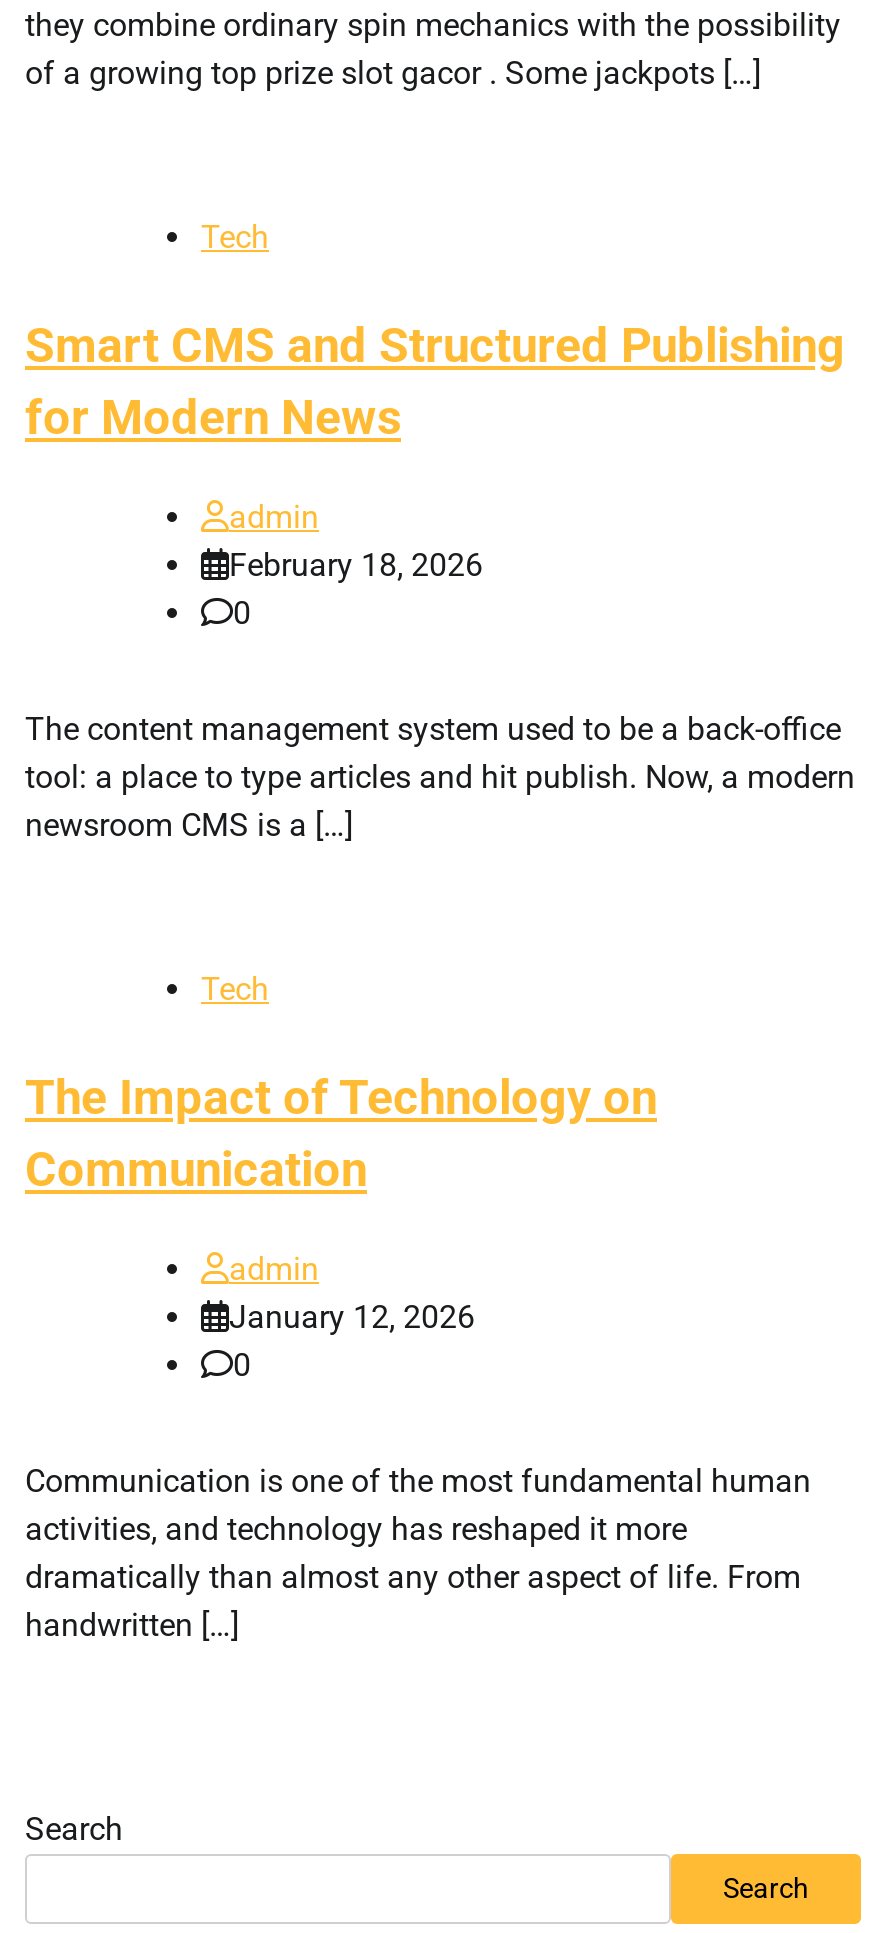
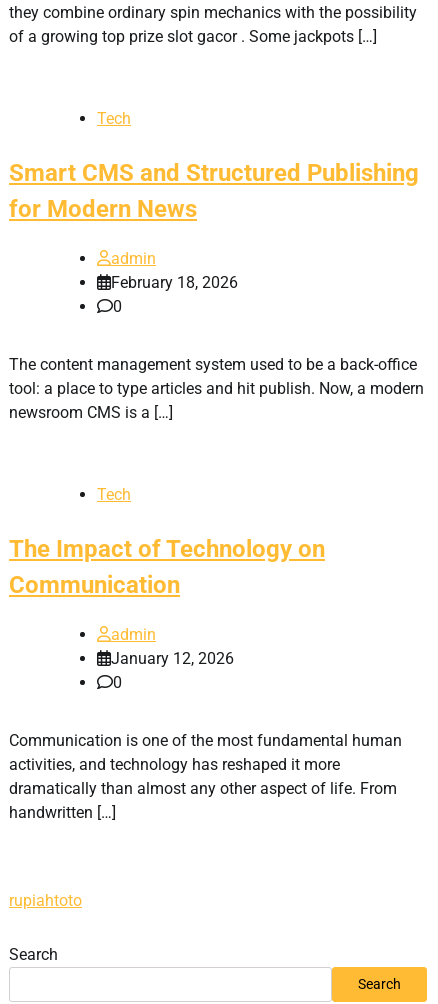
+ rupiahtoto
